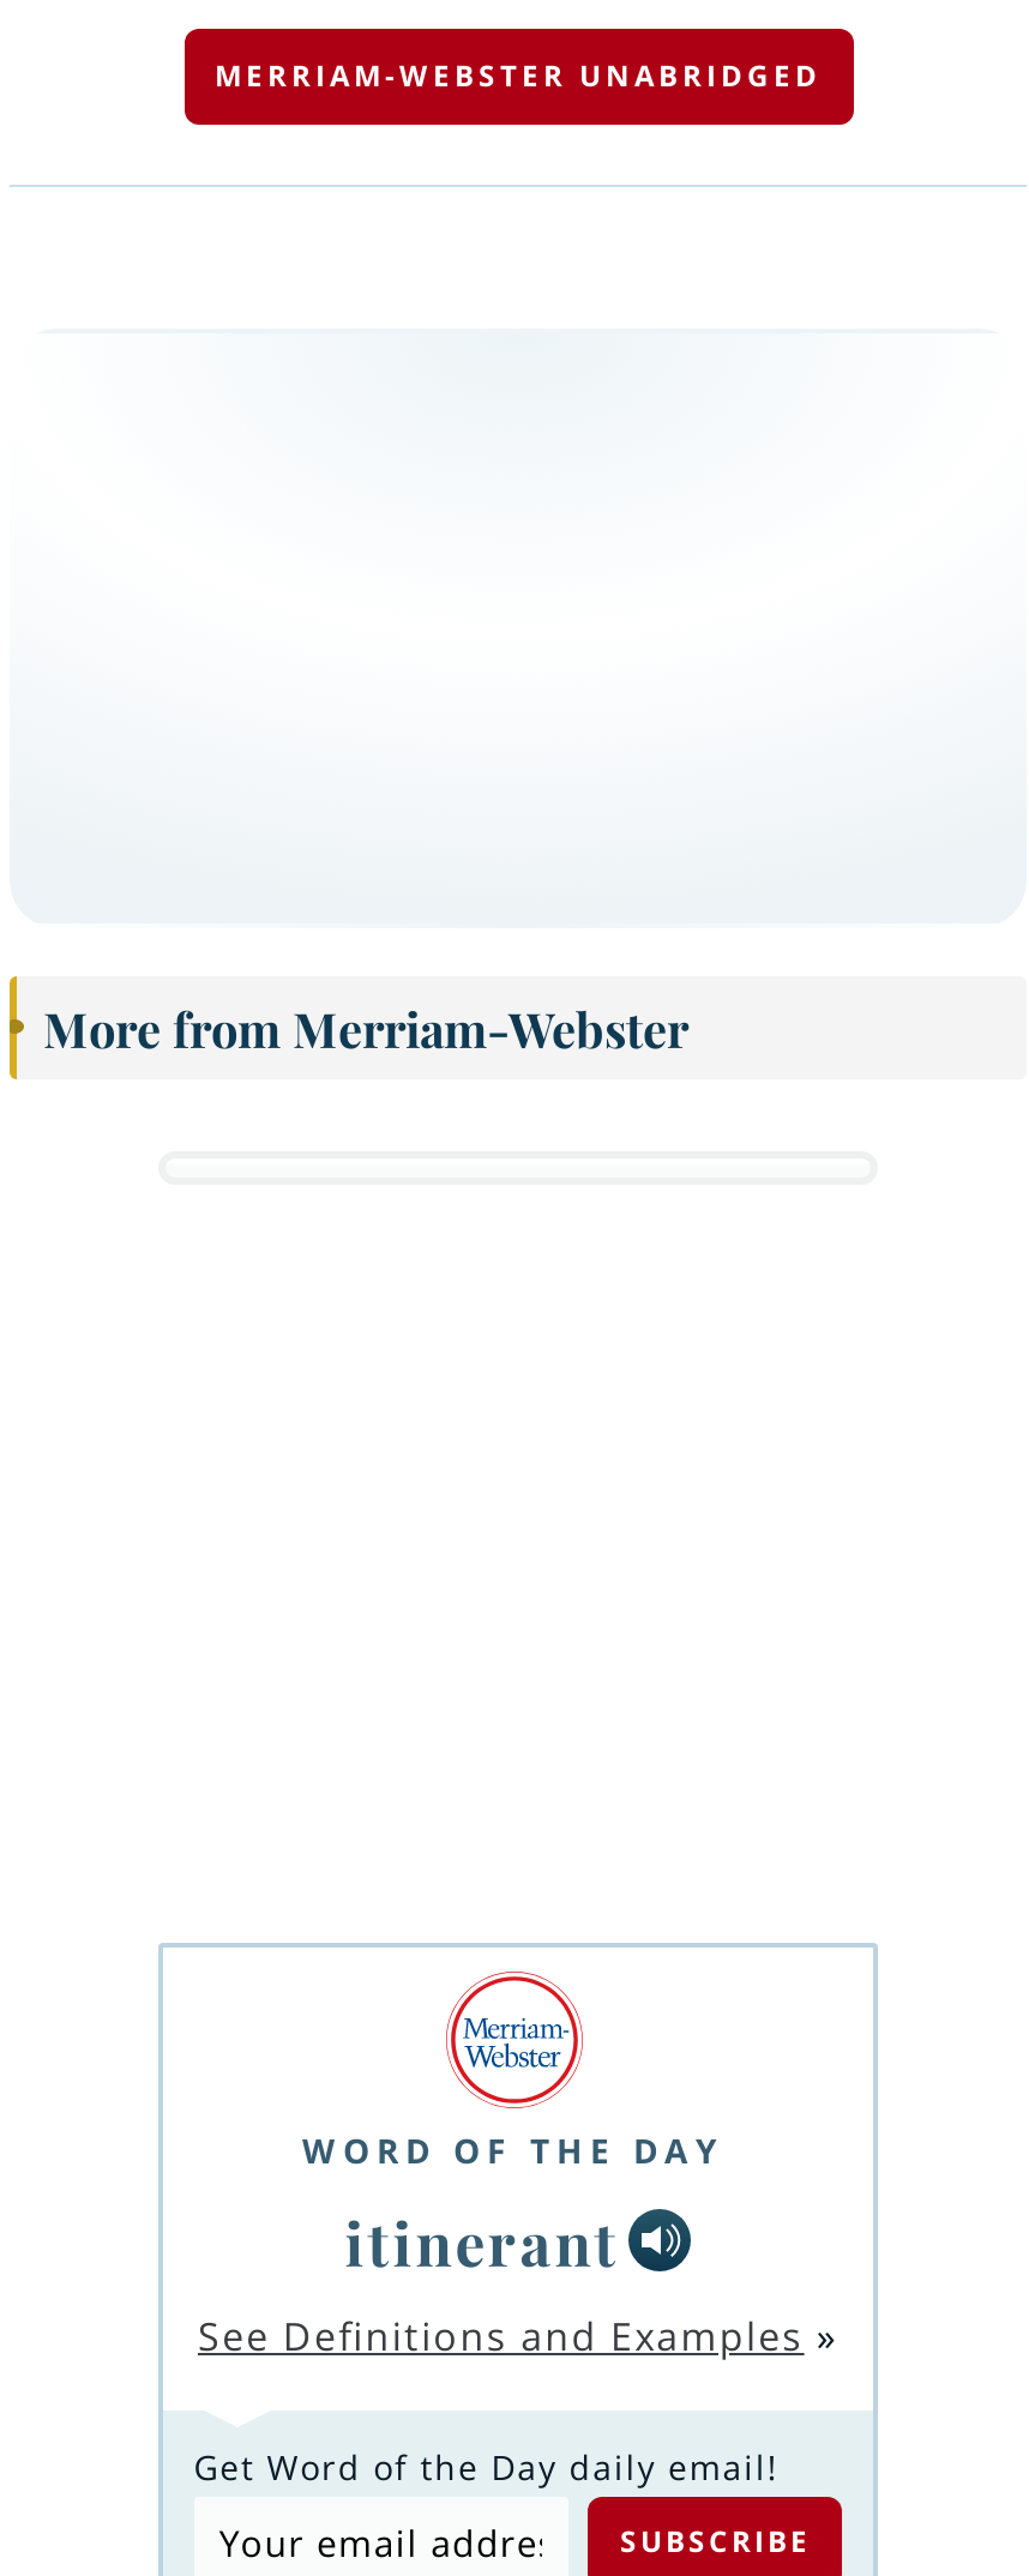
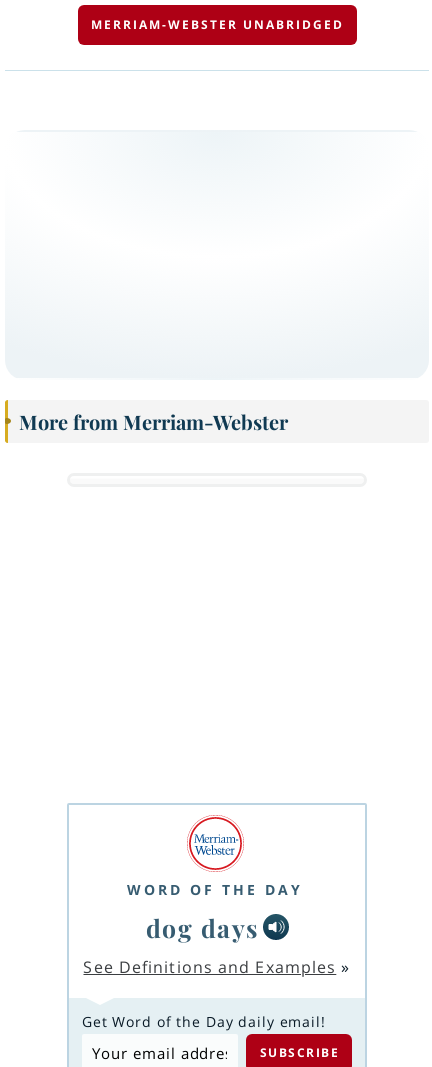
- itinerant
+ dog days
